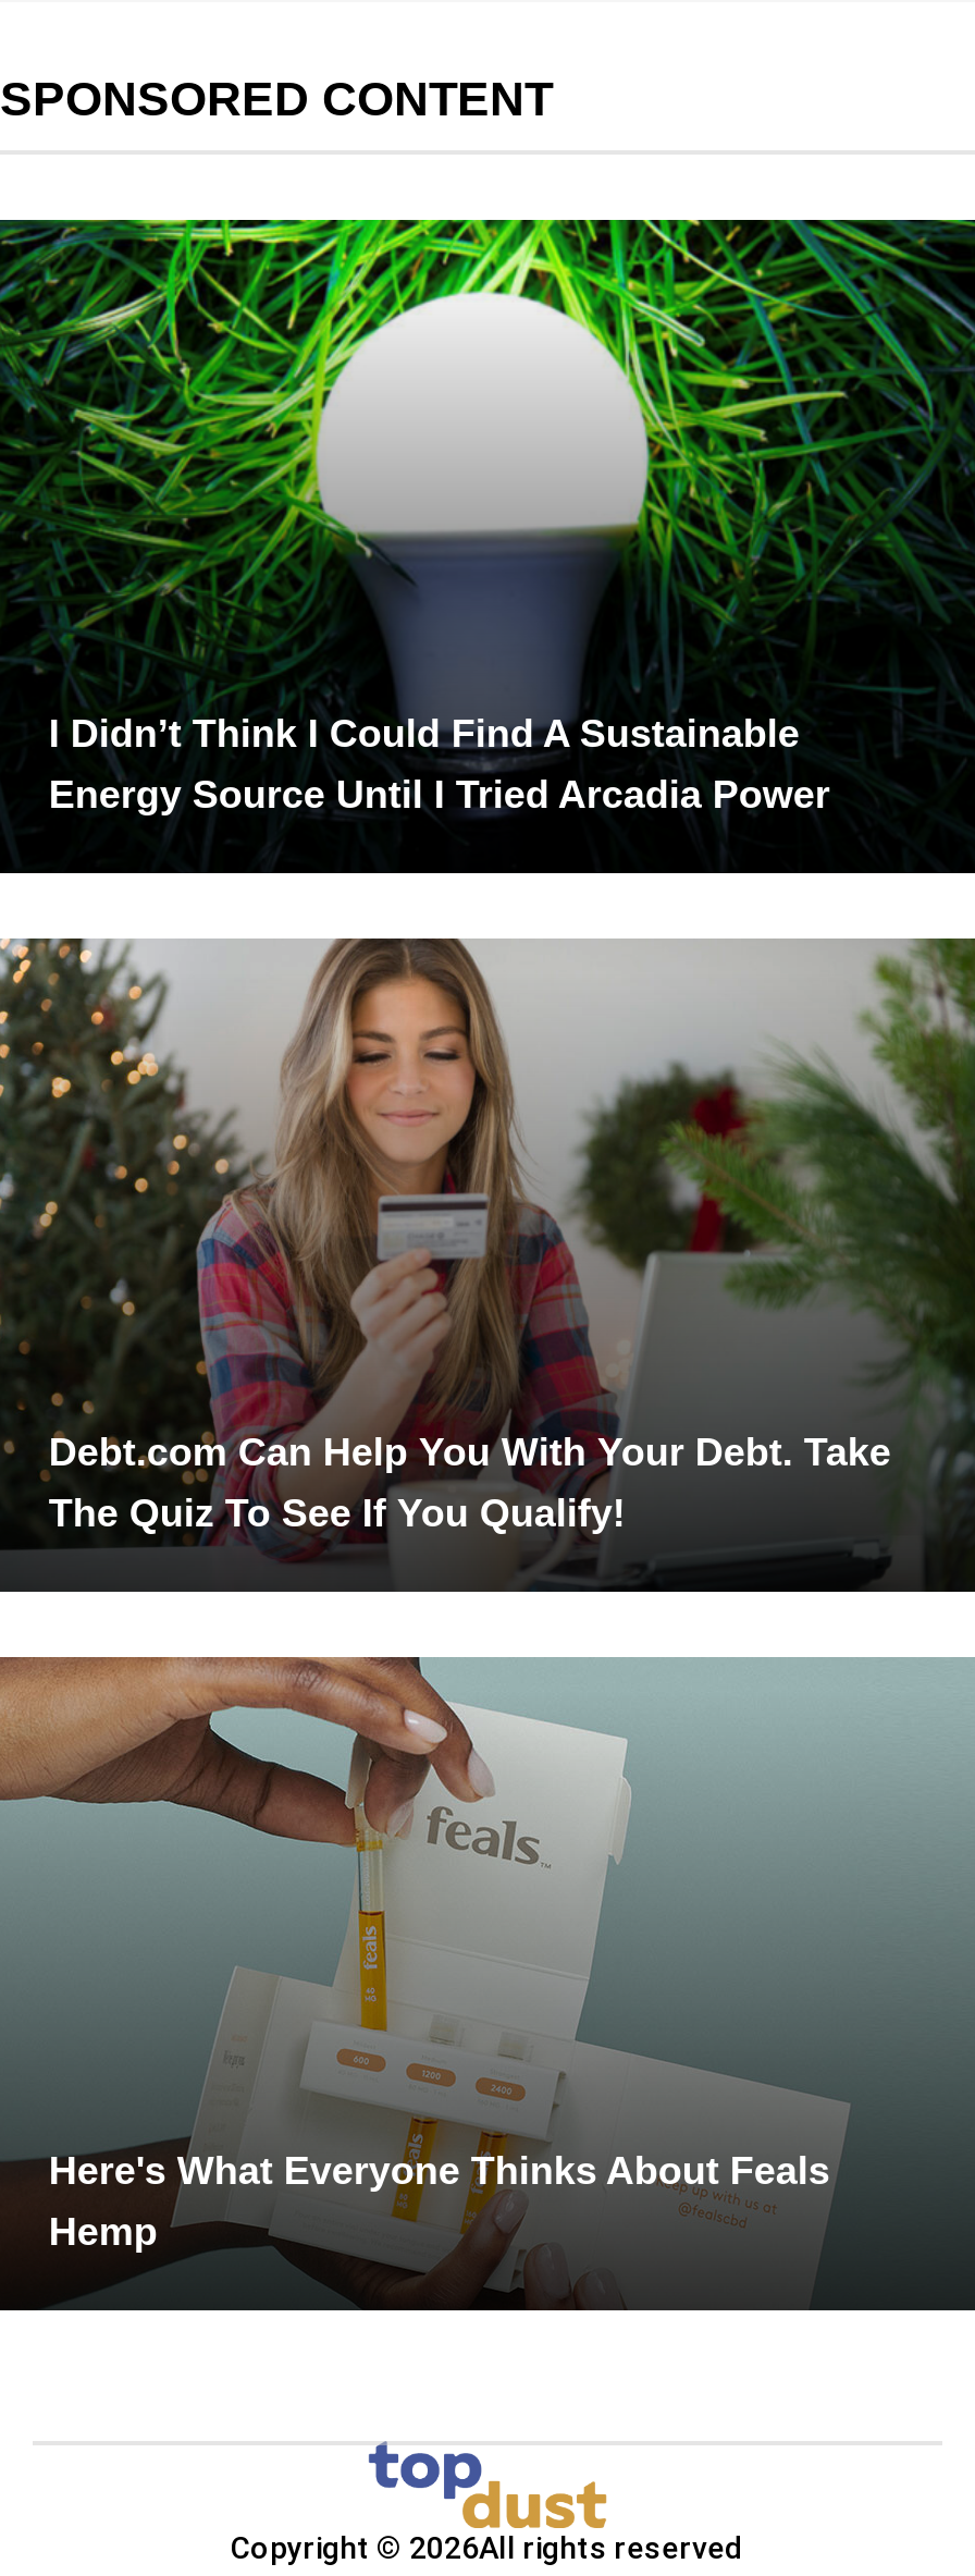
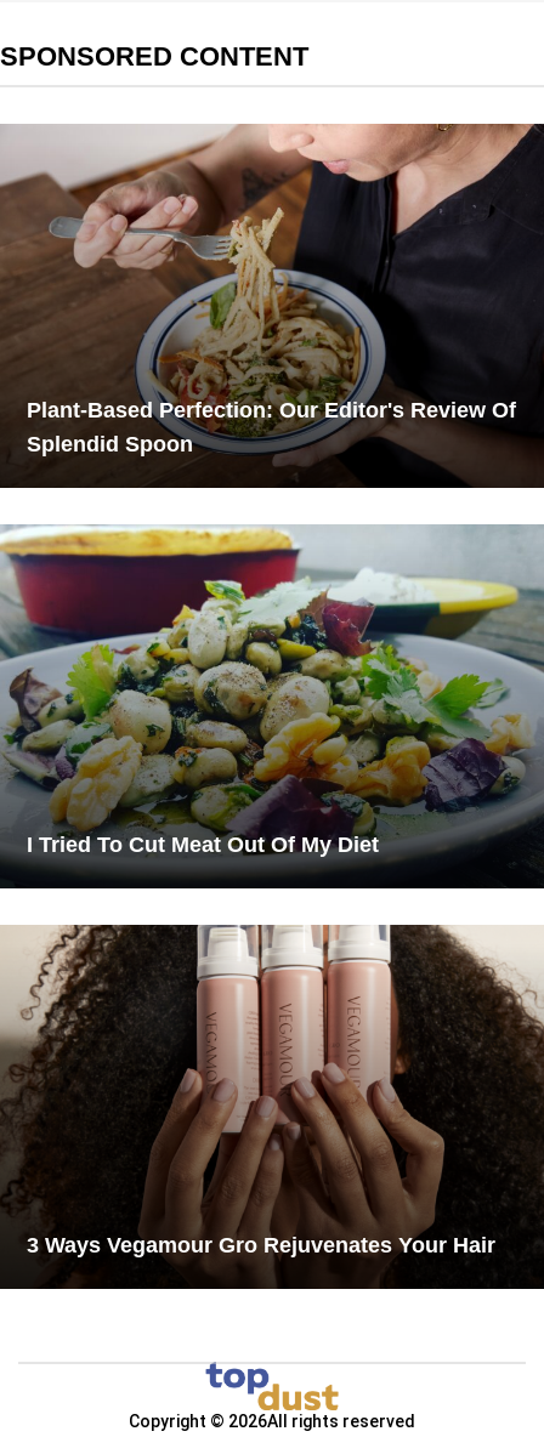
- [image]
- I Didn’t Think I Could Find A Sustainable
- Energy Source Until I Tried Arcadia Power
+ [image]
+ Plant-Based Perfection: Our Editor's Review Of
+ Splendid Spoon

- [image]
- Debt.com Can Help You With Your Debt. Take
- The Quiz To See If You Qualify!
+ [image]
+ I Tried To Cut Meat Out Of My Diet

- [image]
- Here's What Everyone Thinks About Feals
- Hemp
+ [image]
+ 3 Ways Vegamour Gro Rejuvenates Your Hair
